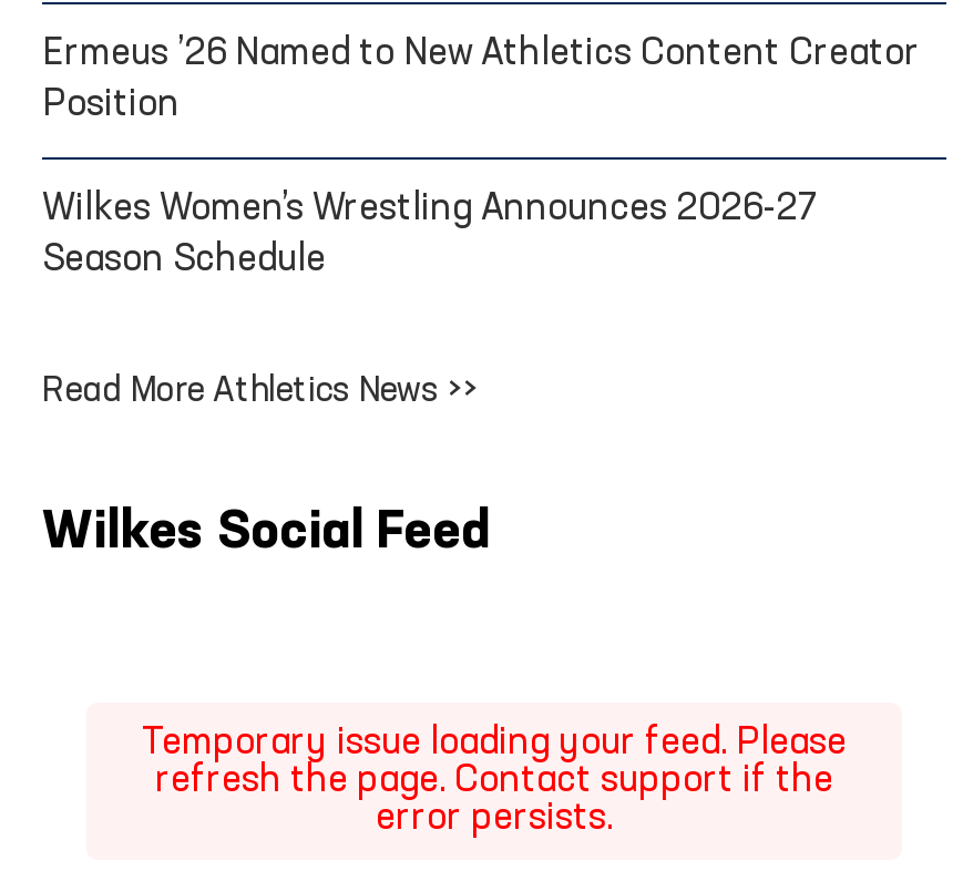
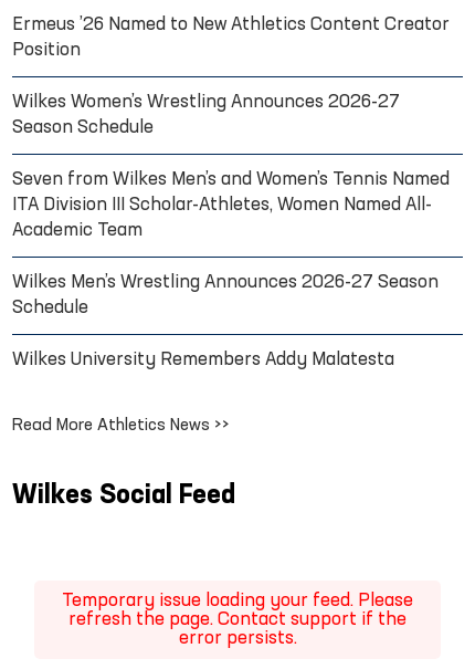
+ Seven from Wilkes Men’s and Women’s Tennis Named
+ ITA Division III Scholar-Athletes, Women Named All-
+ Academic Team
+ Wilkes Men’s Wrestling Announces 2026-27 Season
+ Schedule
+ Wilkes University Remembers Addy Malatesta
